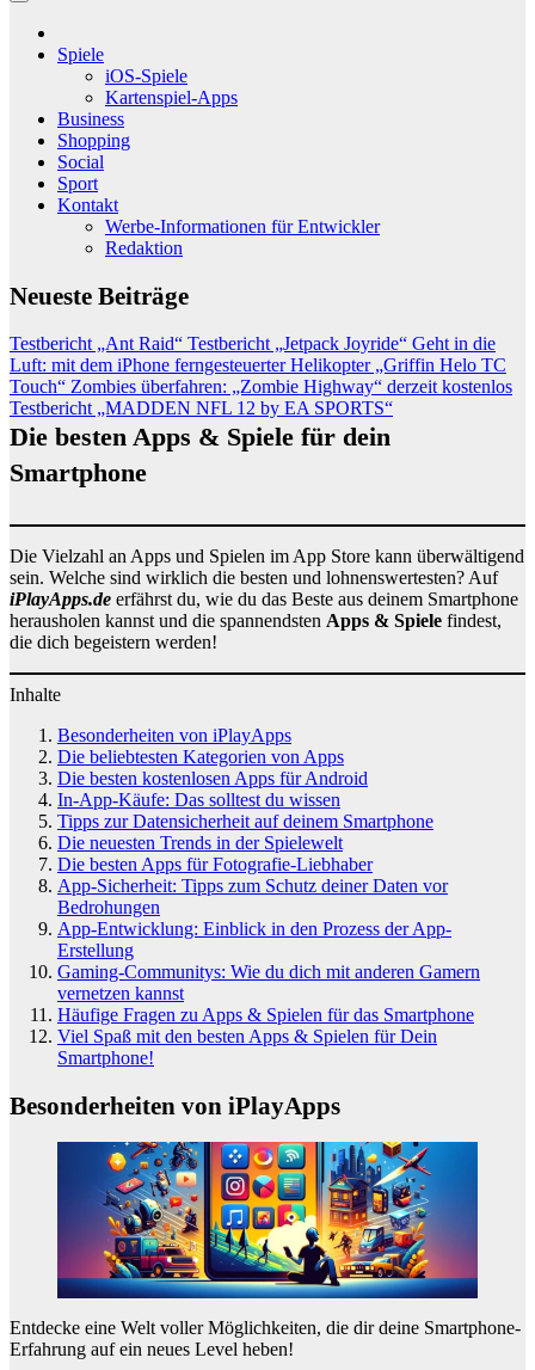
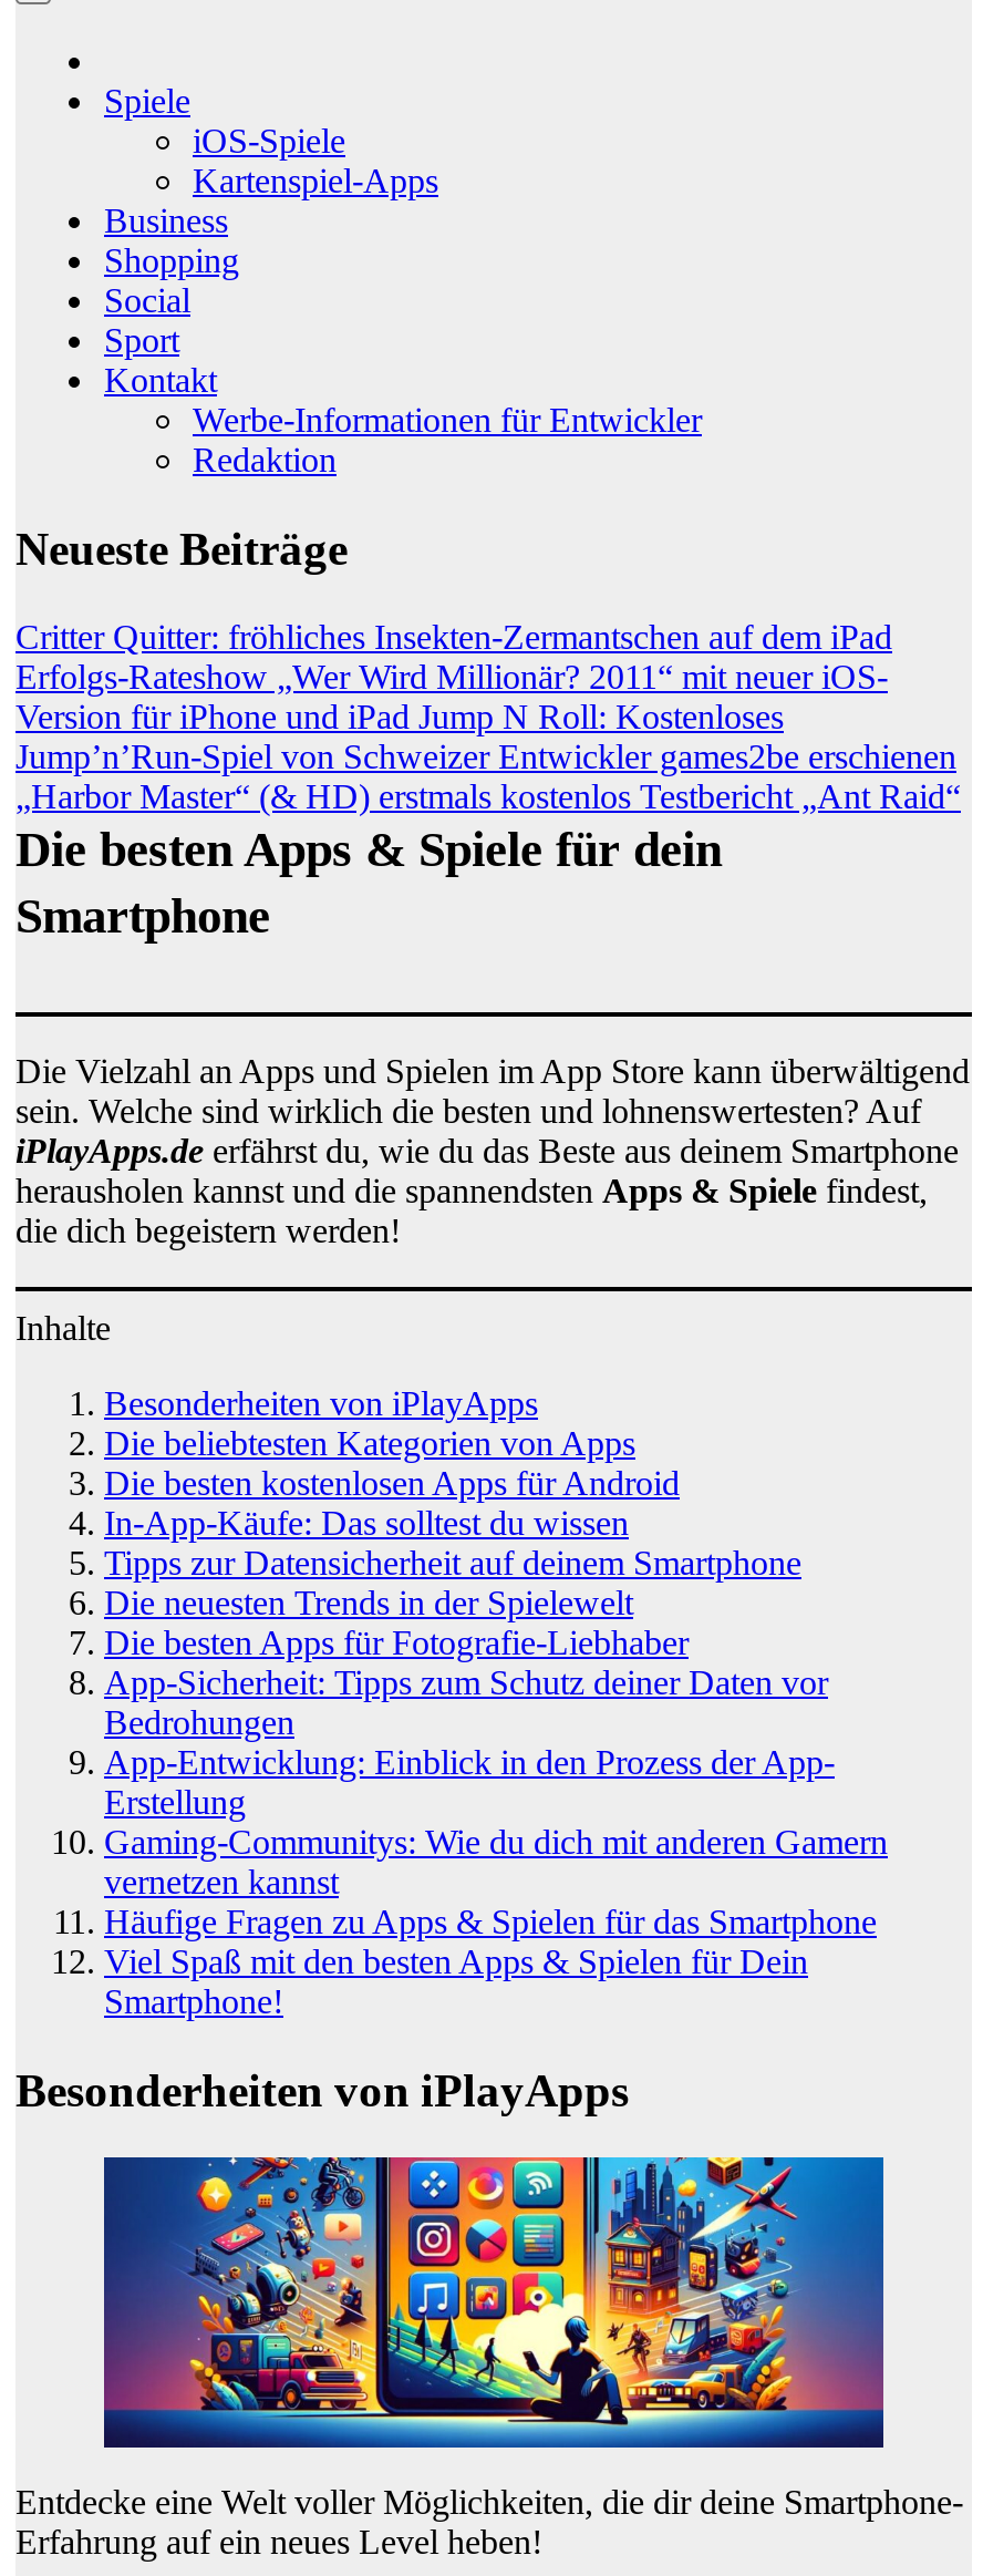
- Testbericht „Ant Raid“ Testbericht „Jetpack Joyride“ Geht in die
- Luft: mit dem iPhone ferngesteuerter Helikopter „Griffin Helo TC
- Touch“ Zombies überfahren: „Zombie Highway“ derzeit kostenlos
- Testbericht „MADDEN NFL 12 by EA SPORTS“
+ Critter Quitter: fröhliches Insekten-Zermantschen auf dem iPad
+ Erfolgs-Rateshow „Wer Wird Millionär? 2011“ mit neuer iOS-
+ Version für iPhone und iPad Jump N Roll: Kostenloses
+ Jump’n’Run-Spiel von Schweizer Entwickler games2be erschienen
+ „Harbor Master“ (& HD) erstmals kostenlos Testbericht „Ant Raid“
